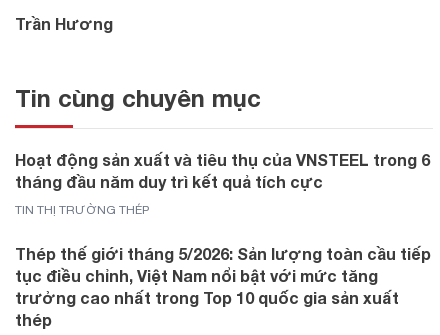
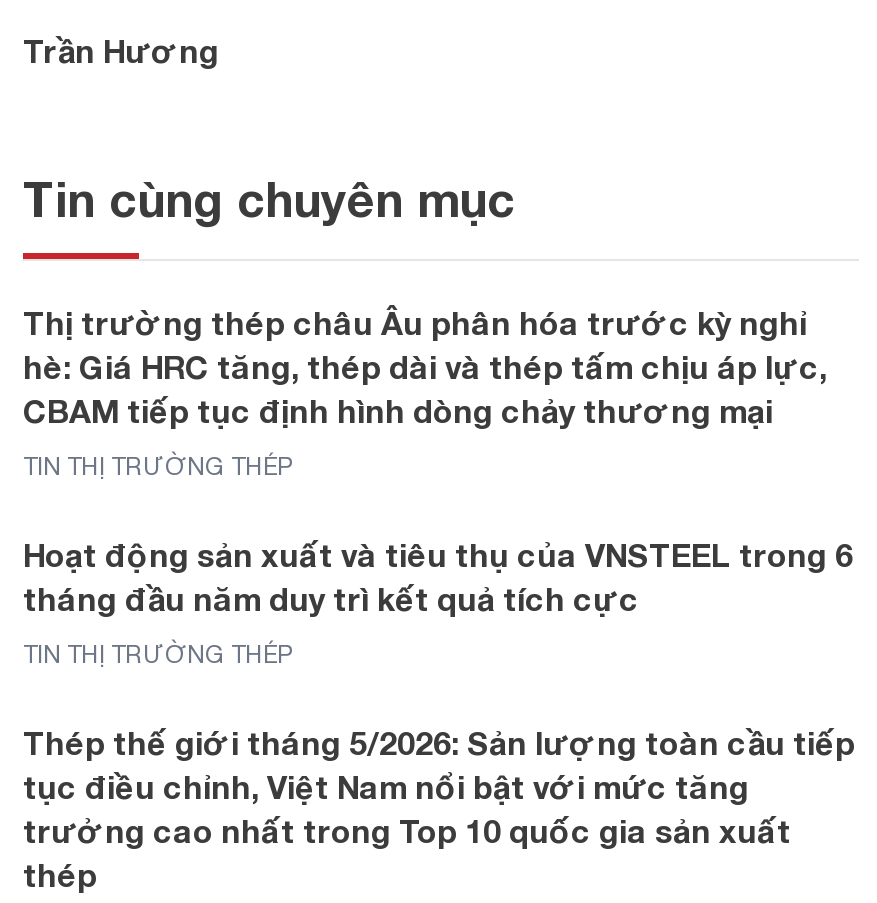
+ Thị trường thép châu Âu phân hóa trước kỳ nghỉ
+ hè: Giá HRC tăng, thép dài và thép tấm chịu áp lực,
+ CBAM tiếp tục định hình dòng chảy thương mại
+ TIN THỊ TRƯỜNG THÉP
